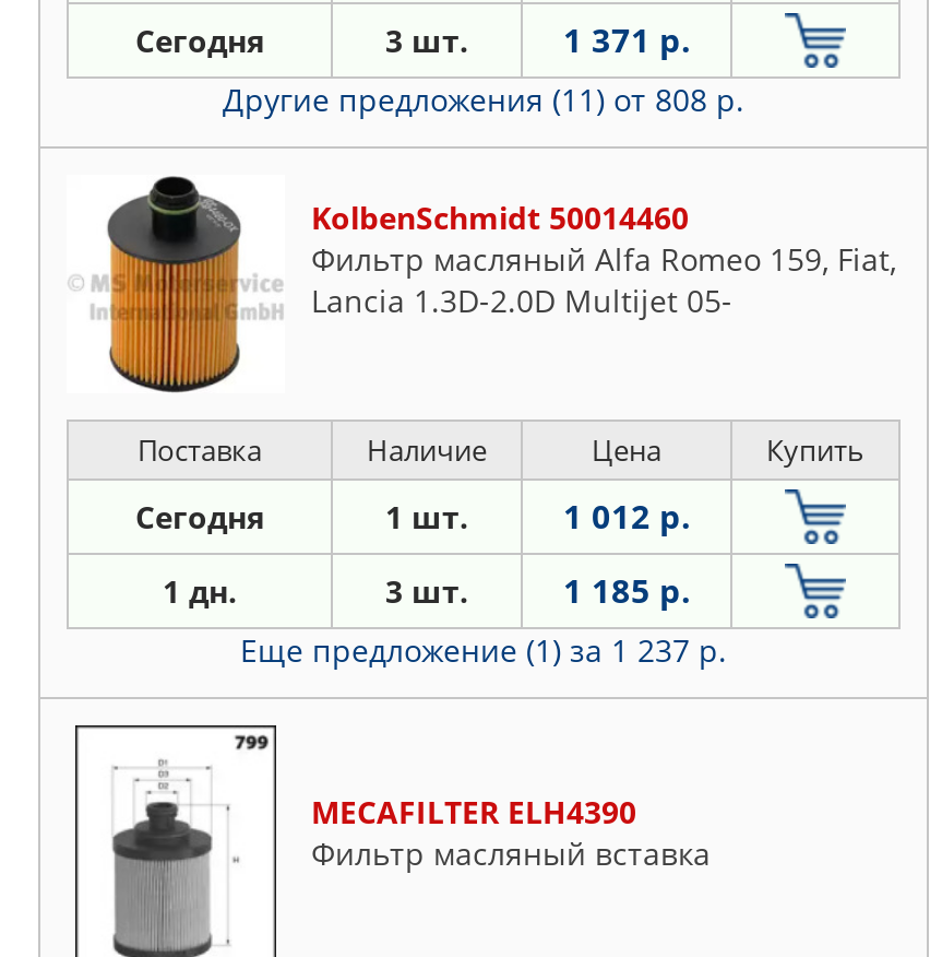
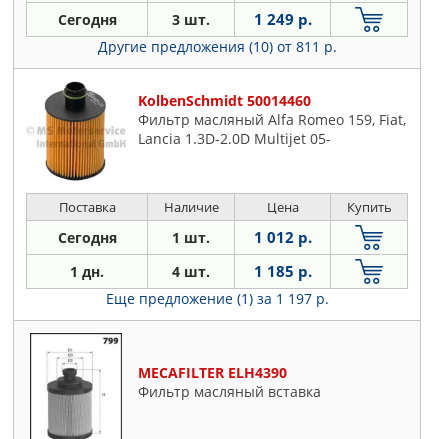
- 1 371 р.
+ 1 249 р.

- Другие предложения (11) от 808 р.
+ Другие предложения (10) от 811 р.

- 3 шт.
+ 4 шт.

- Еще предложение (1) за 1 237 р.
+ Еще предложение (1) за 1 197 р.
